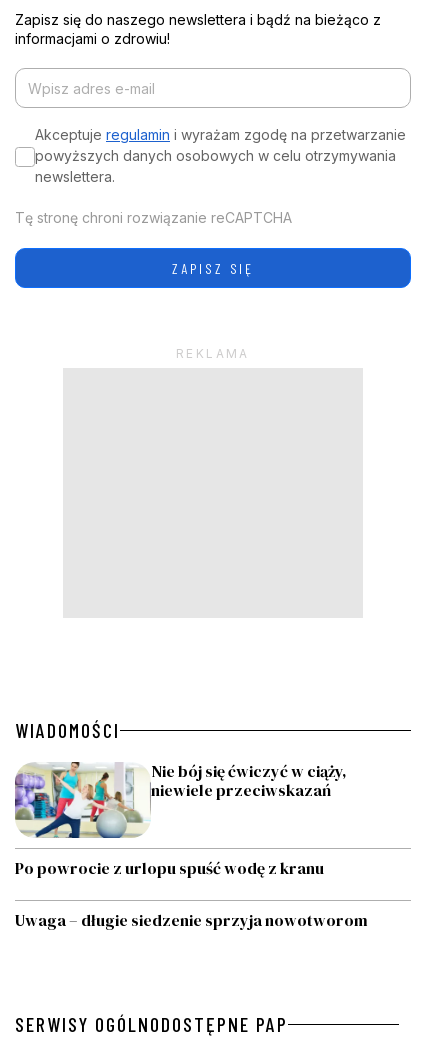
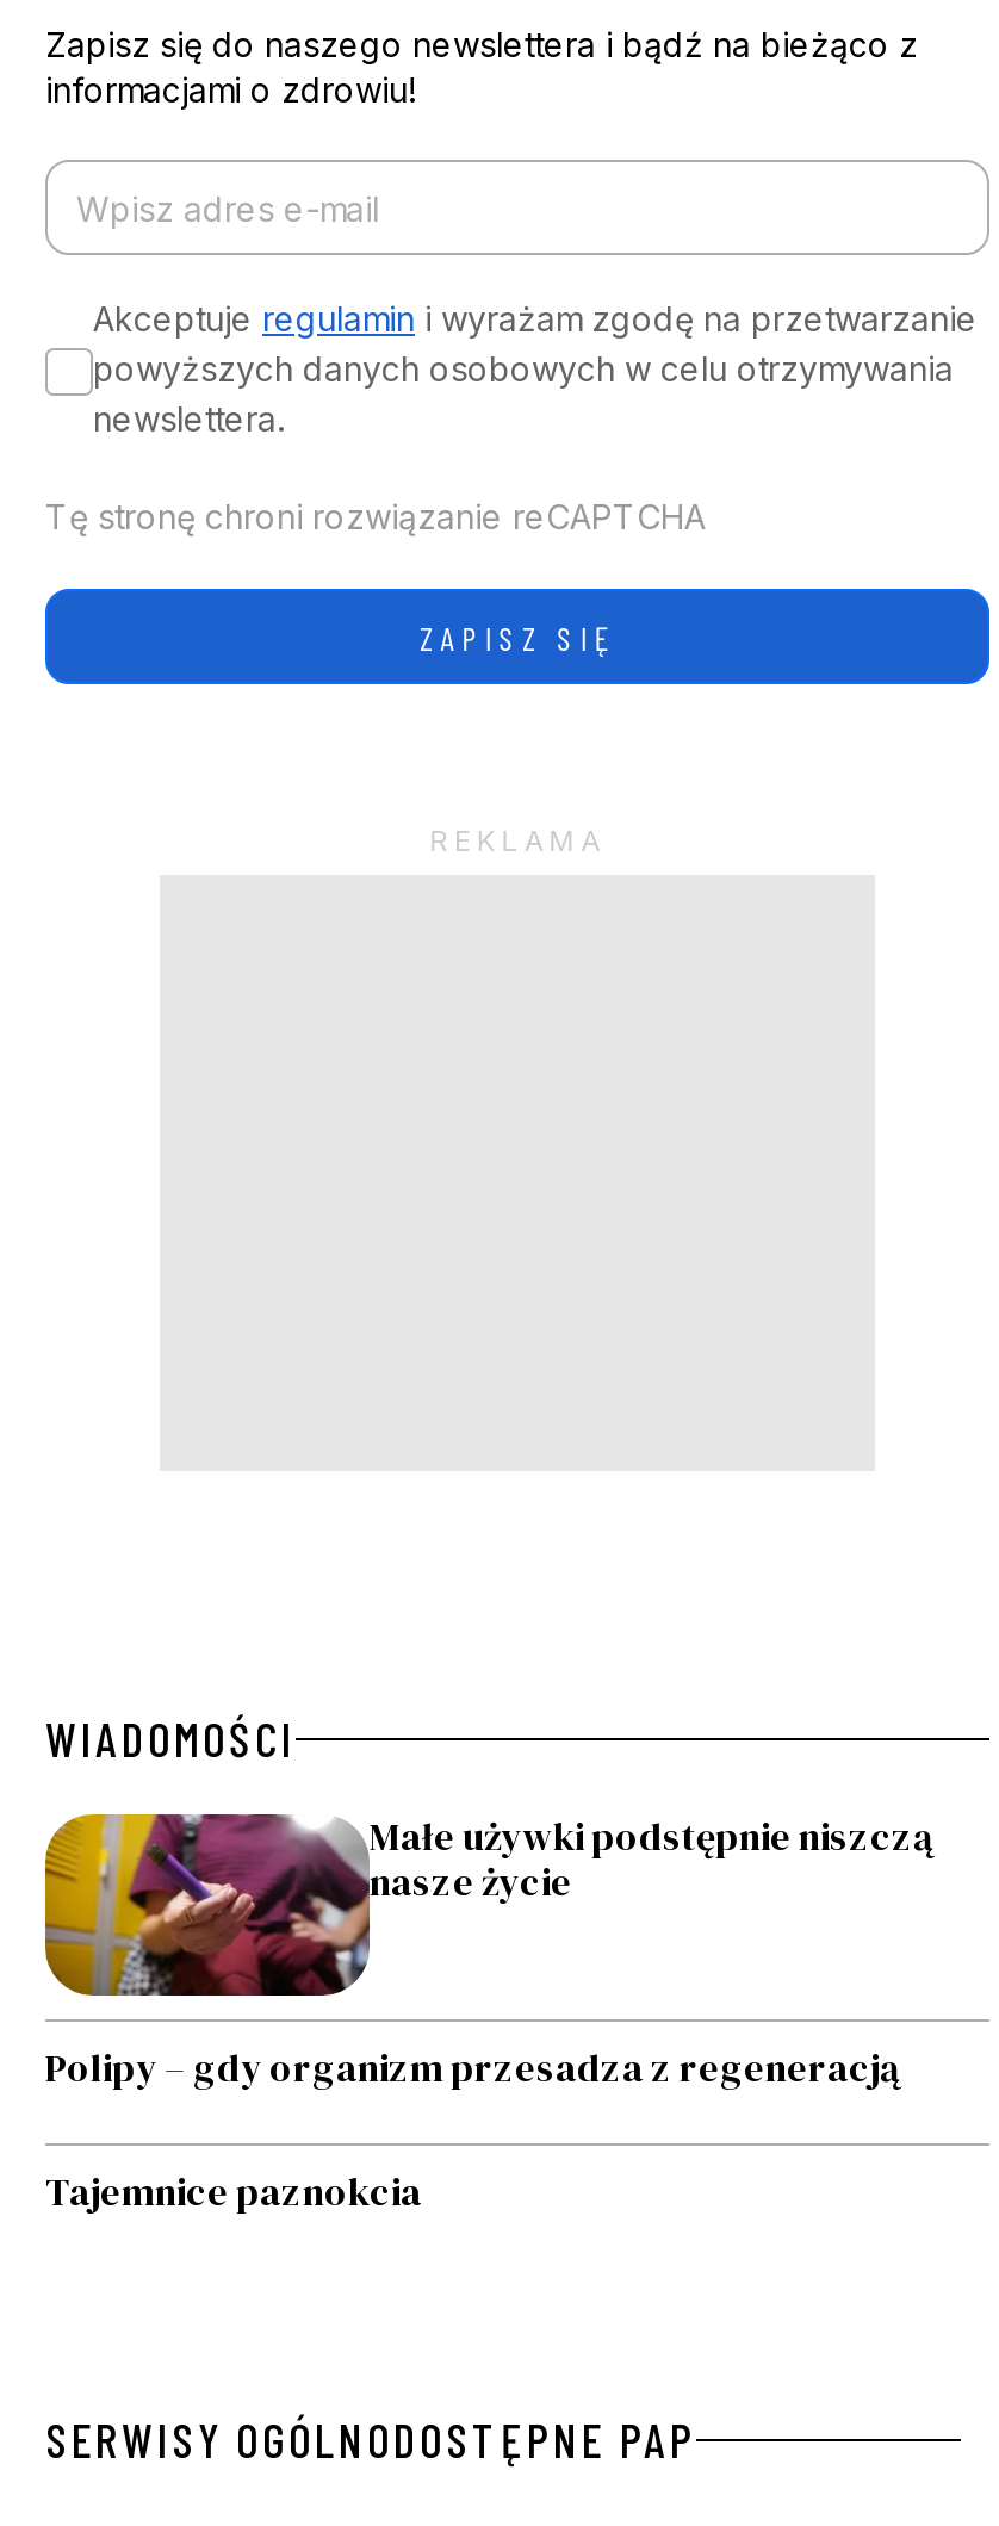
- [image]
- Nie bój się ćwiczyć w ciąży,
- niewiele przeciwskazań
+ [image]
+ Małe używki podstępnie niszczą
+ nasze życie

- Po powrocie z urlopu spuść wodę z kranu
+ Polipy – gdy organizm przesadza z regeneracją

- Uwaga – długie siedzenie sprzyja nowotworom
+ Tajemnice paznokcia
